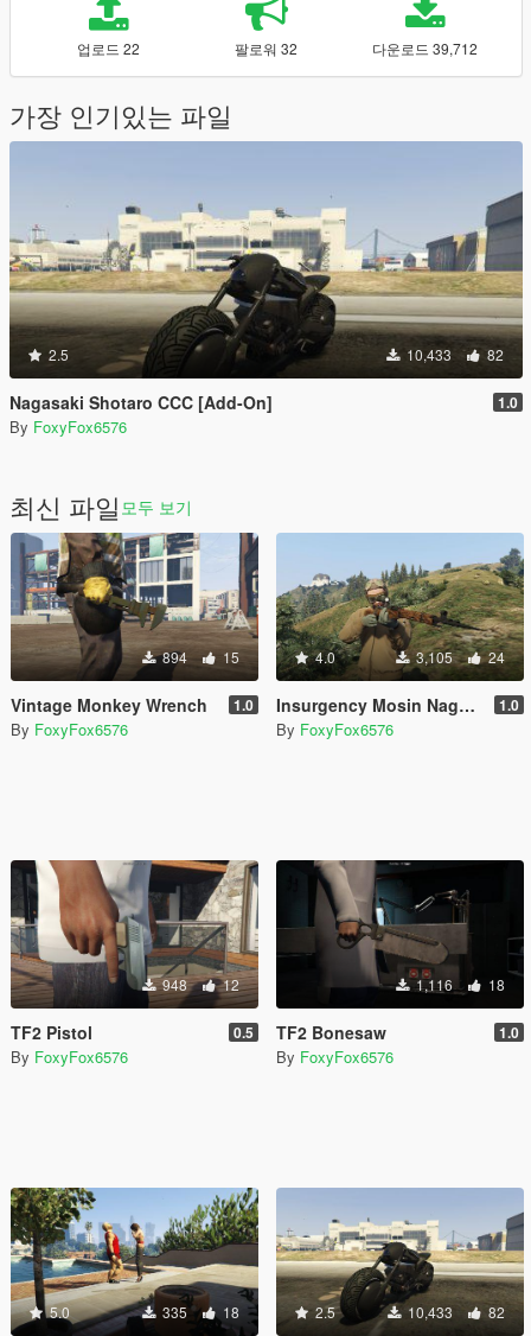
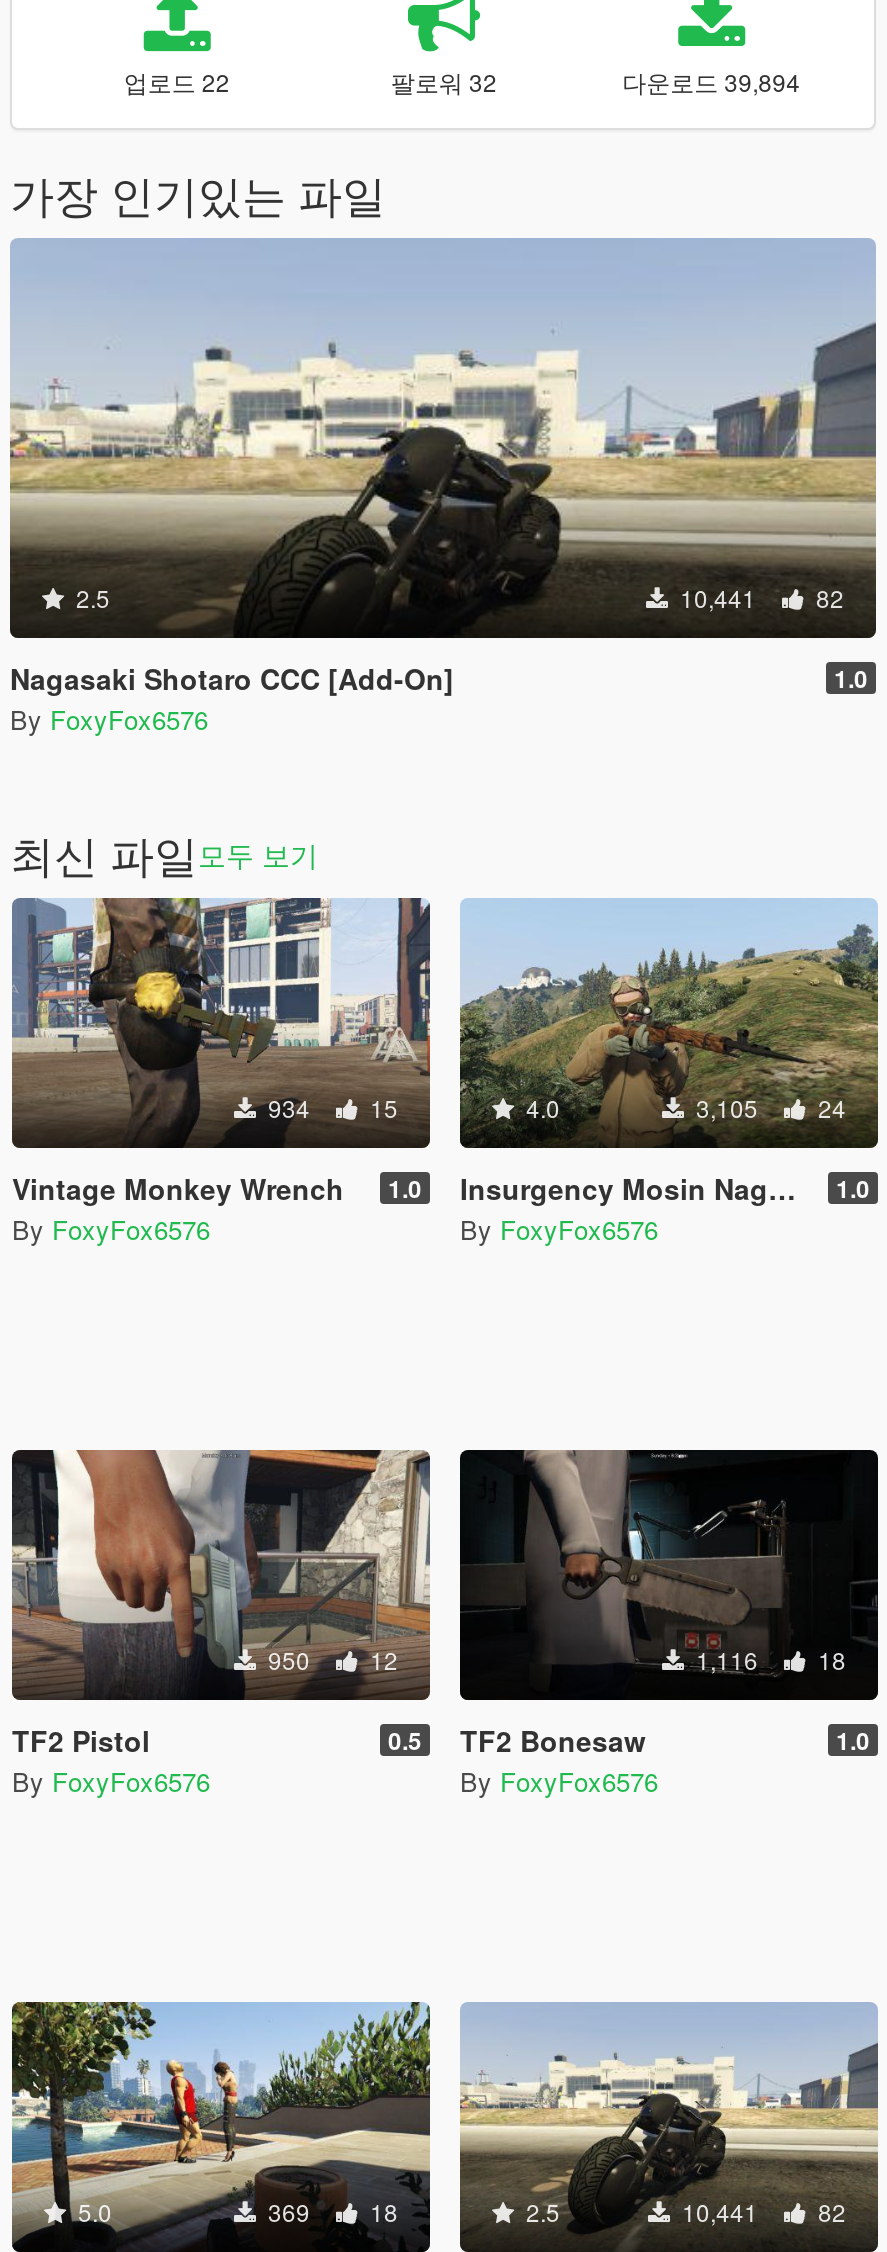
- 다운로드 39,712
+ 다운로드 39,894

- 10,433 82
+ 10,441 82

- 894 15
+ 934 15

- 948 12
+ 950 12

- 335 18
+ 369 18

- 10,433 82
+ 10,441 82
